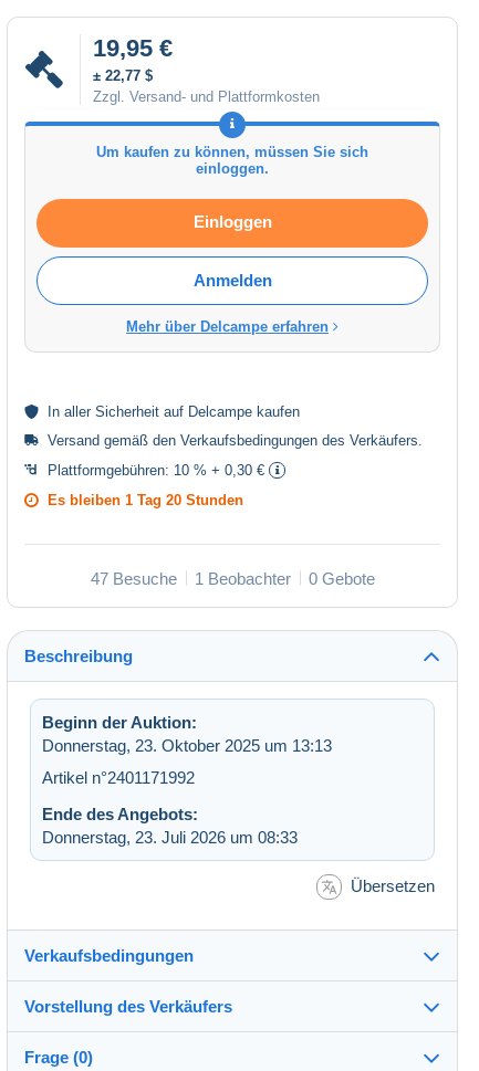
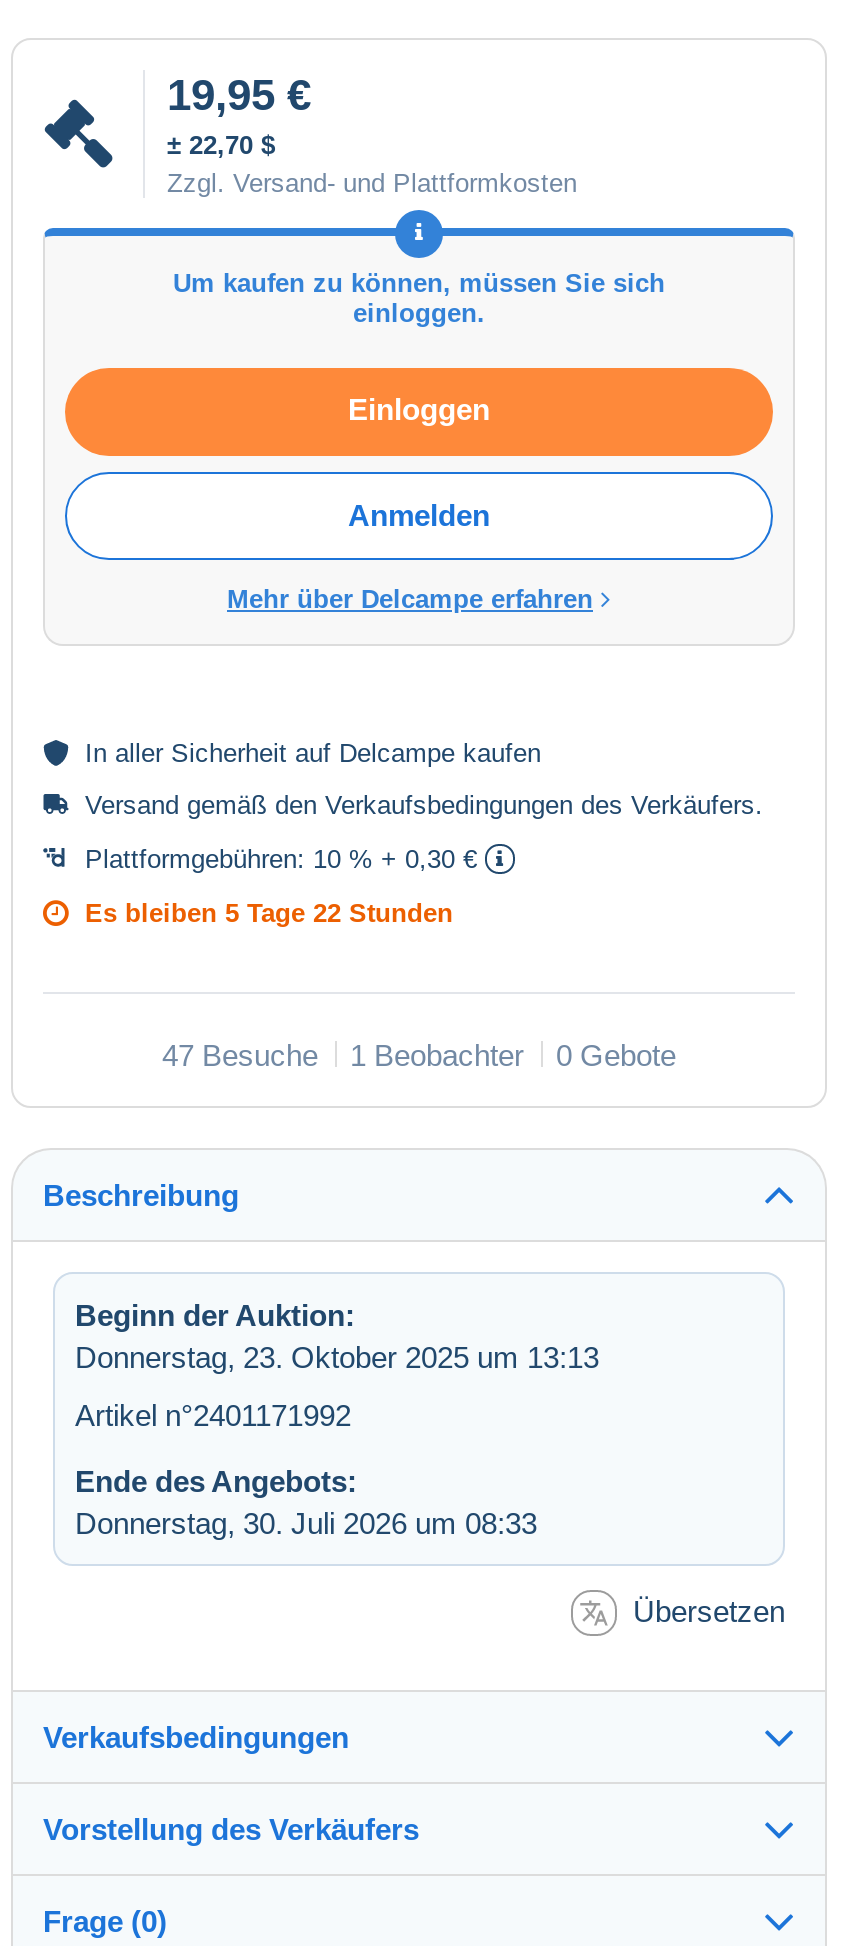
- ± 22,77 $
+ ± 22,70 $

- Es bleiben 1 Tag 20 Stunden
+ Es bleiben 5 Tage 22 Stunden

- Donnerstag, 23. Juli 2026 um 08:33
+ Donnerstag, 30. Juli 2026 um 08:33
